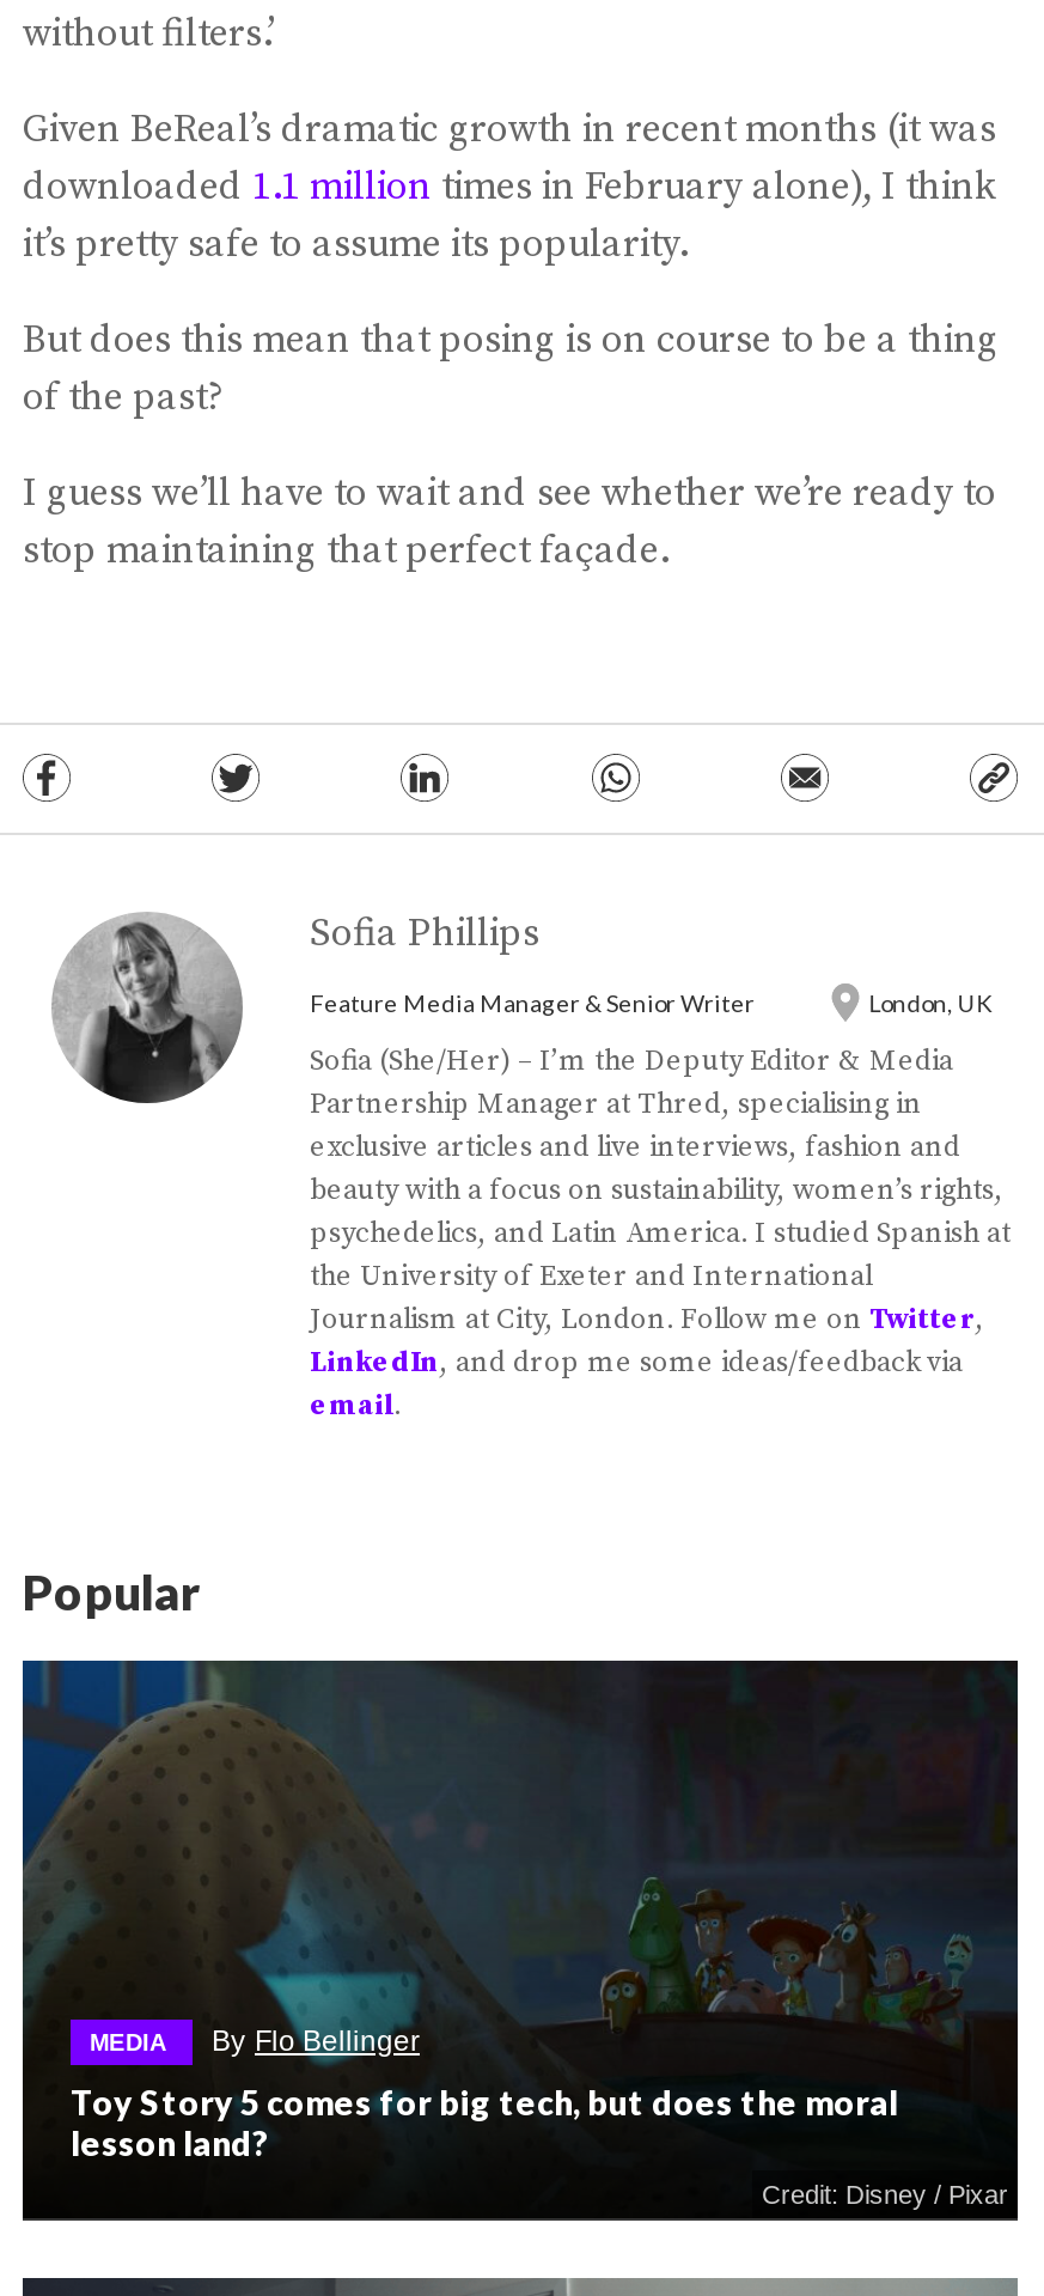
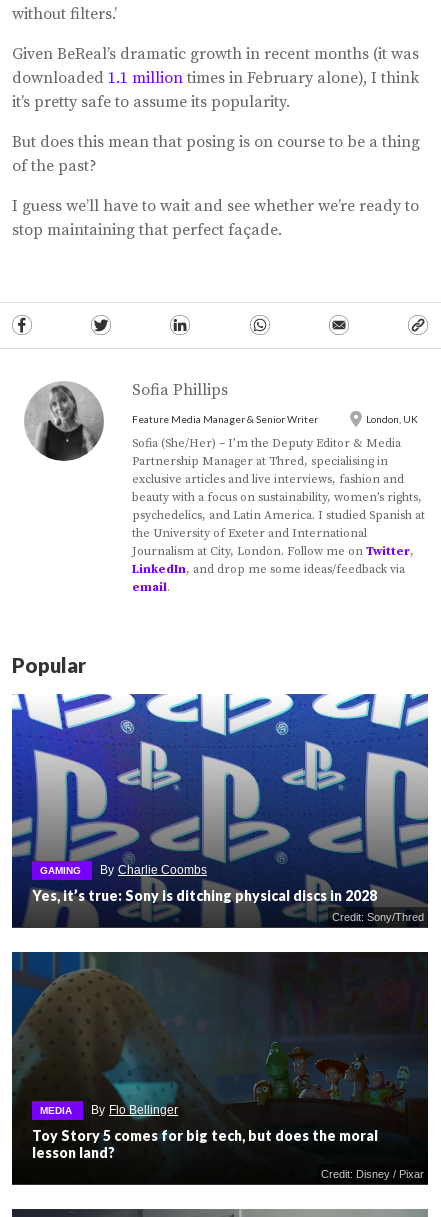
+ [image]
+ Credit: Sony/Thred

+ GAMING
+ By Charlie Coombs
+ Yes, it’s true: Sony is ditching physical discs in 2028
